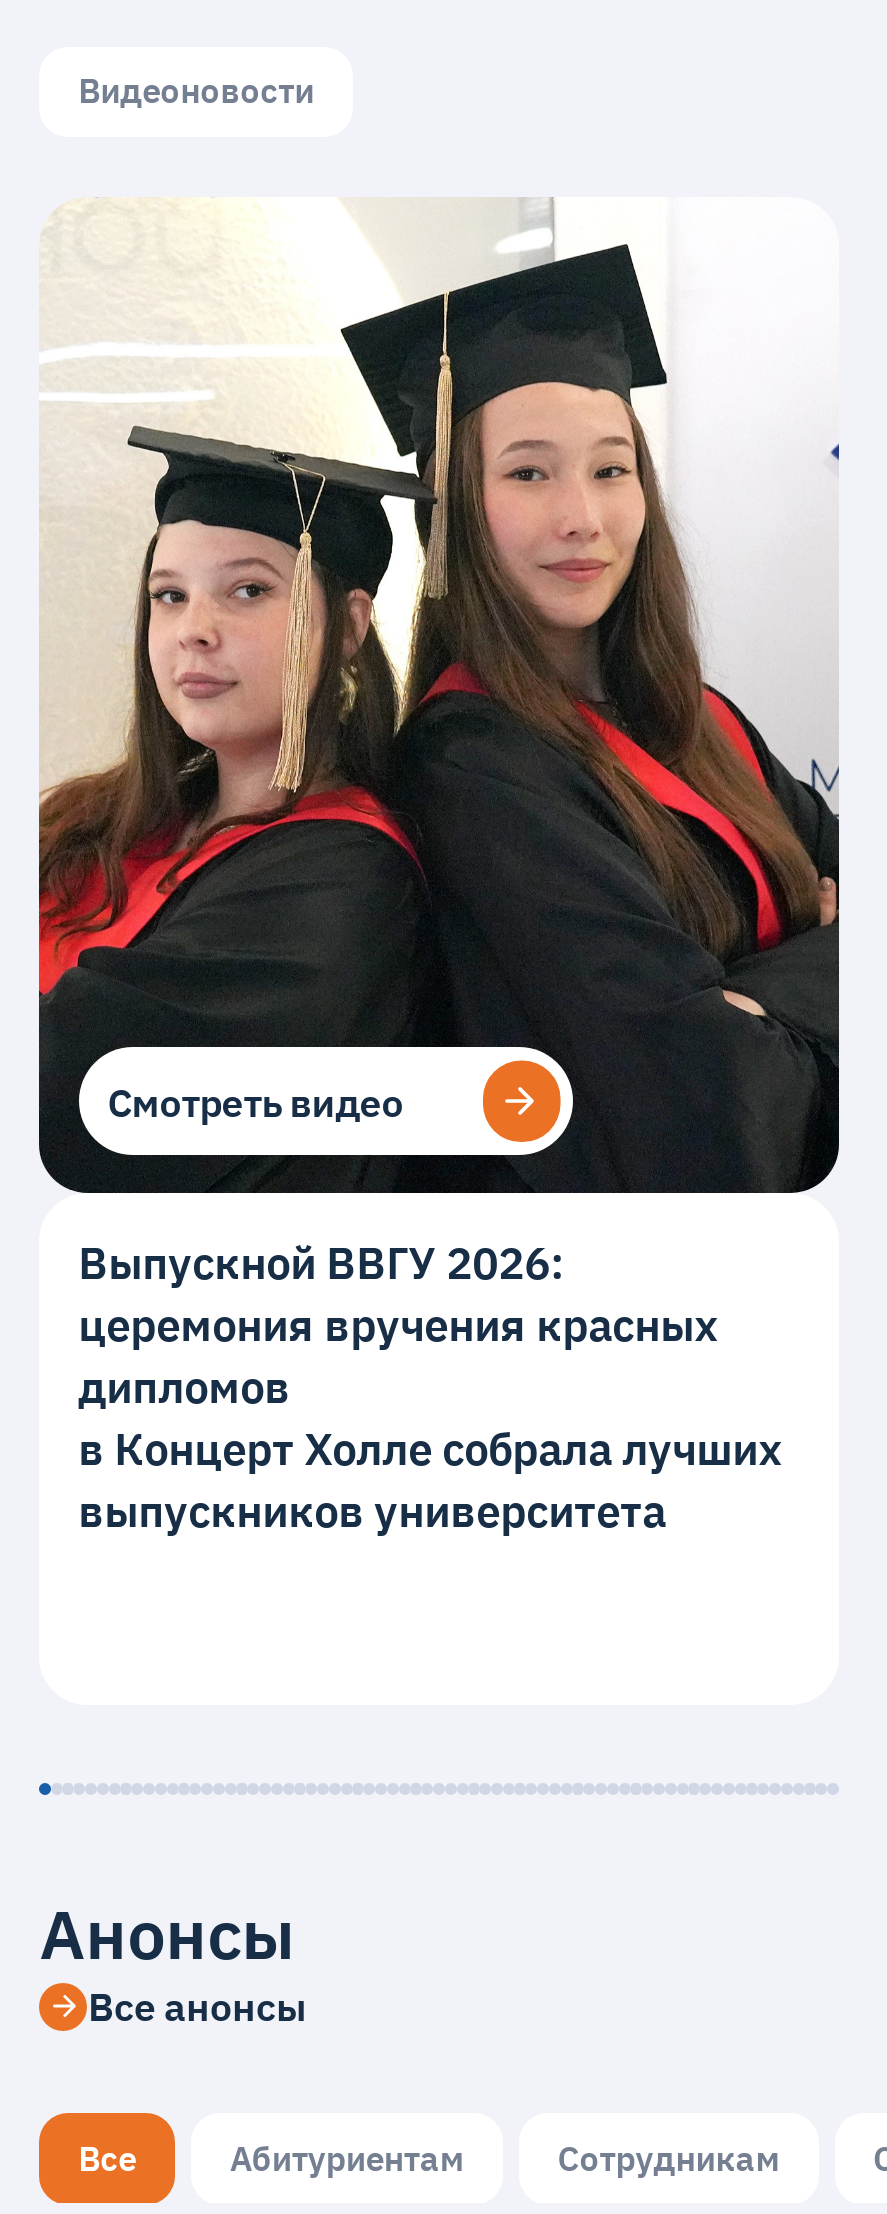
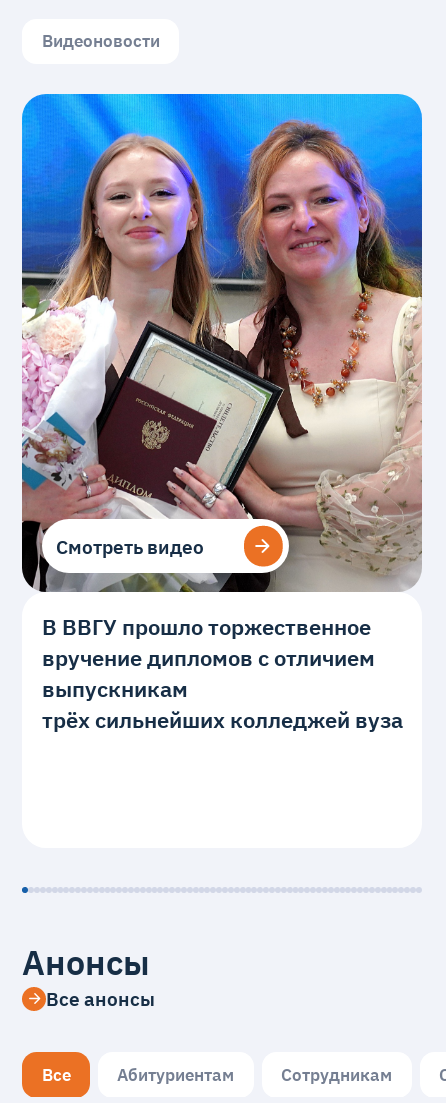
- [image]
- Выпускной ВВГУ 2026:
- церемония вручения красных
- дипломов
- в Концерт Холле собрала лучших
- выпускников университета
+ [image]
+ В ВВГУ прошло торжественное
+ вручение дипломов с отличием
+ выпускникам
+ трёх сильнейших колледжей вуза
